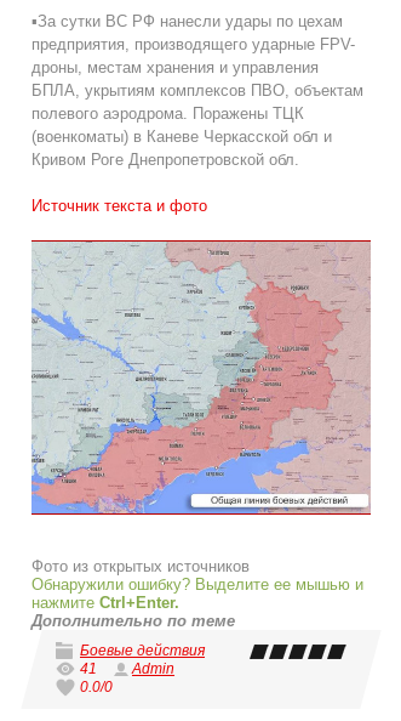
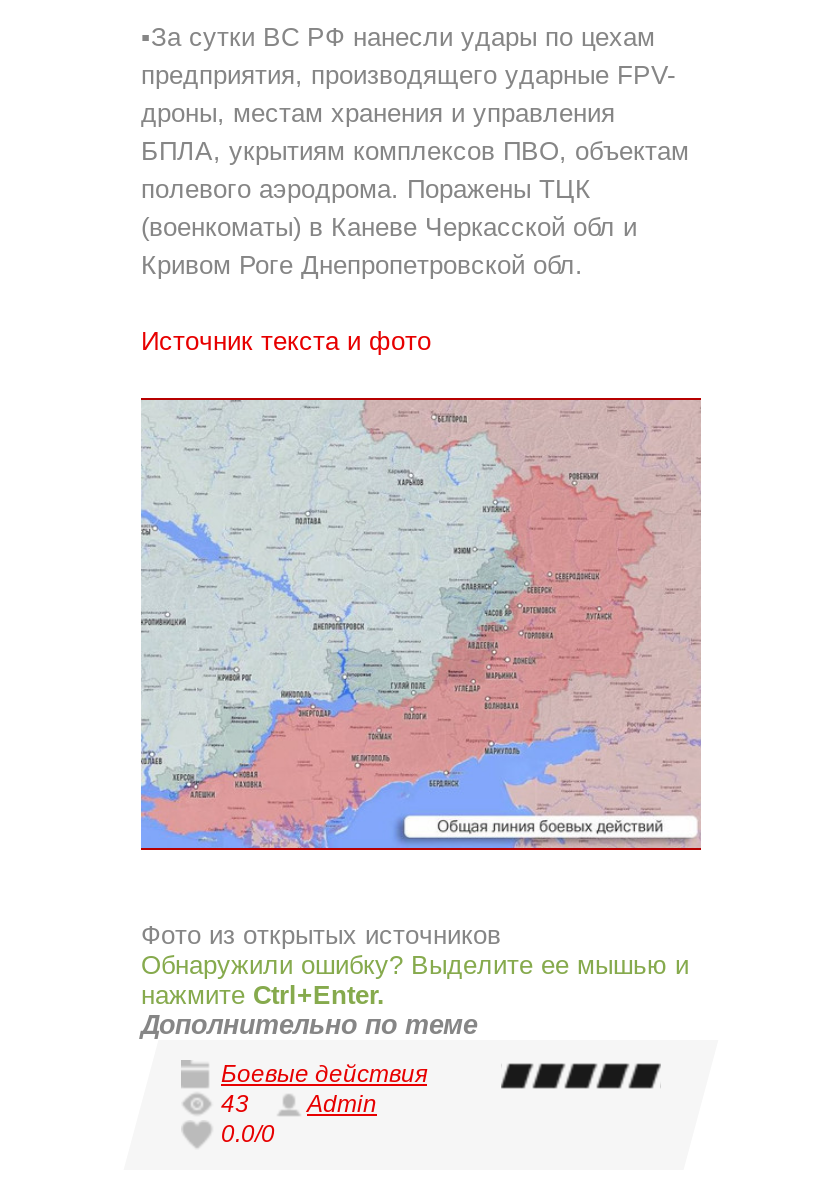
- 41
+ 43
